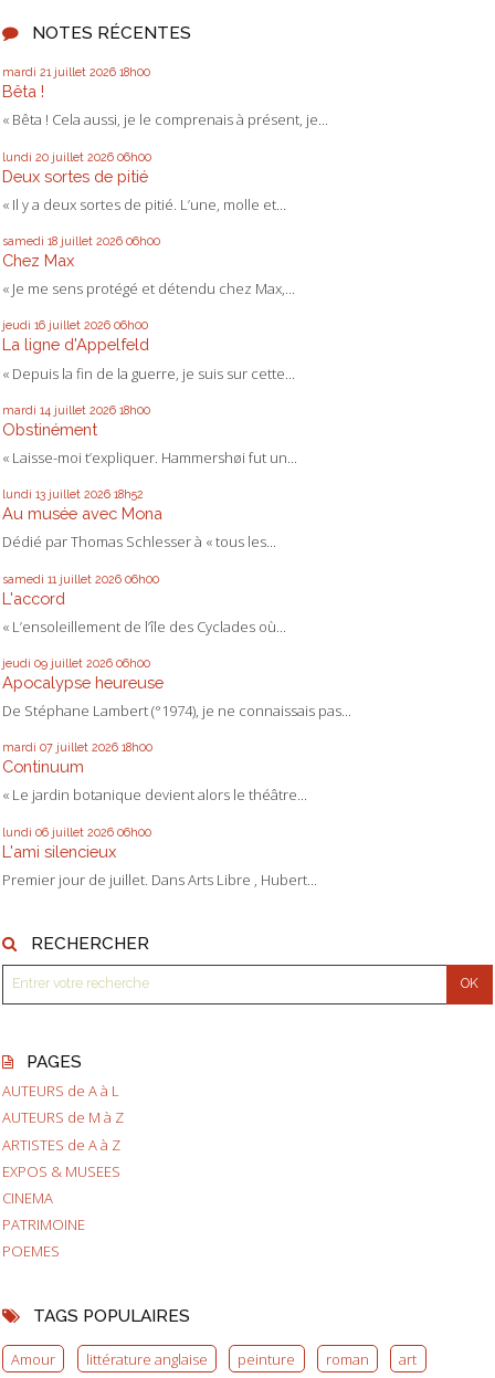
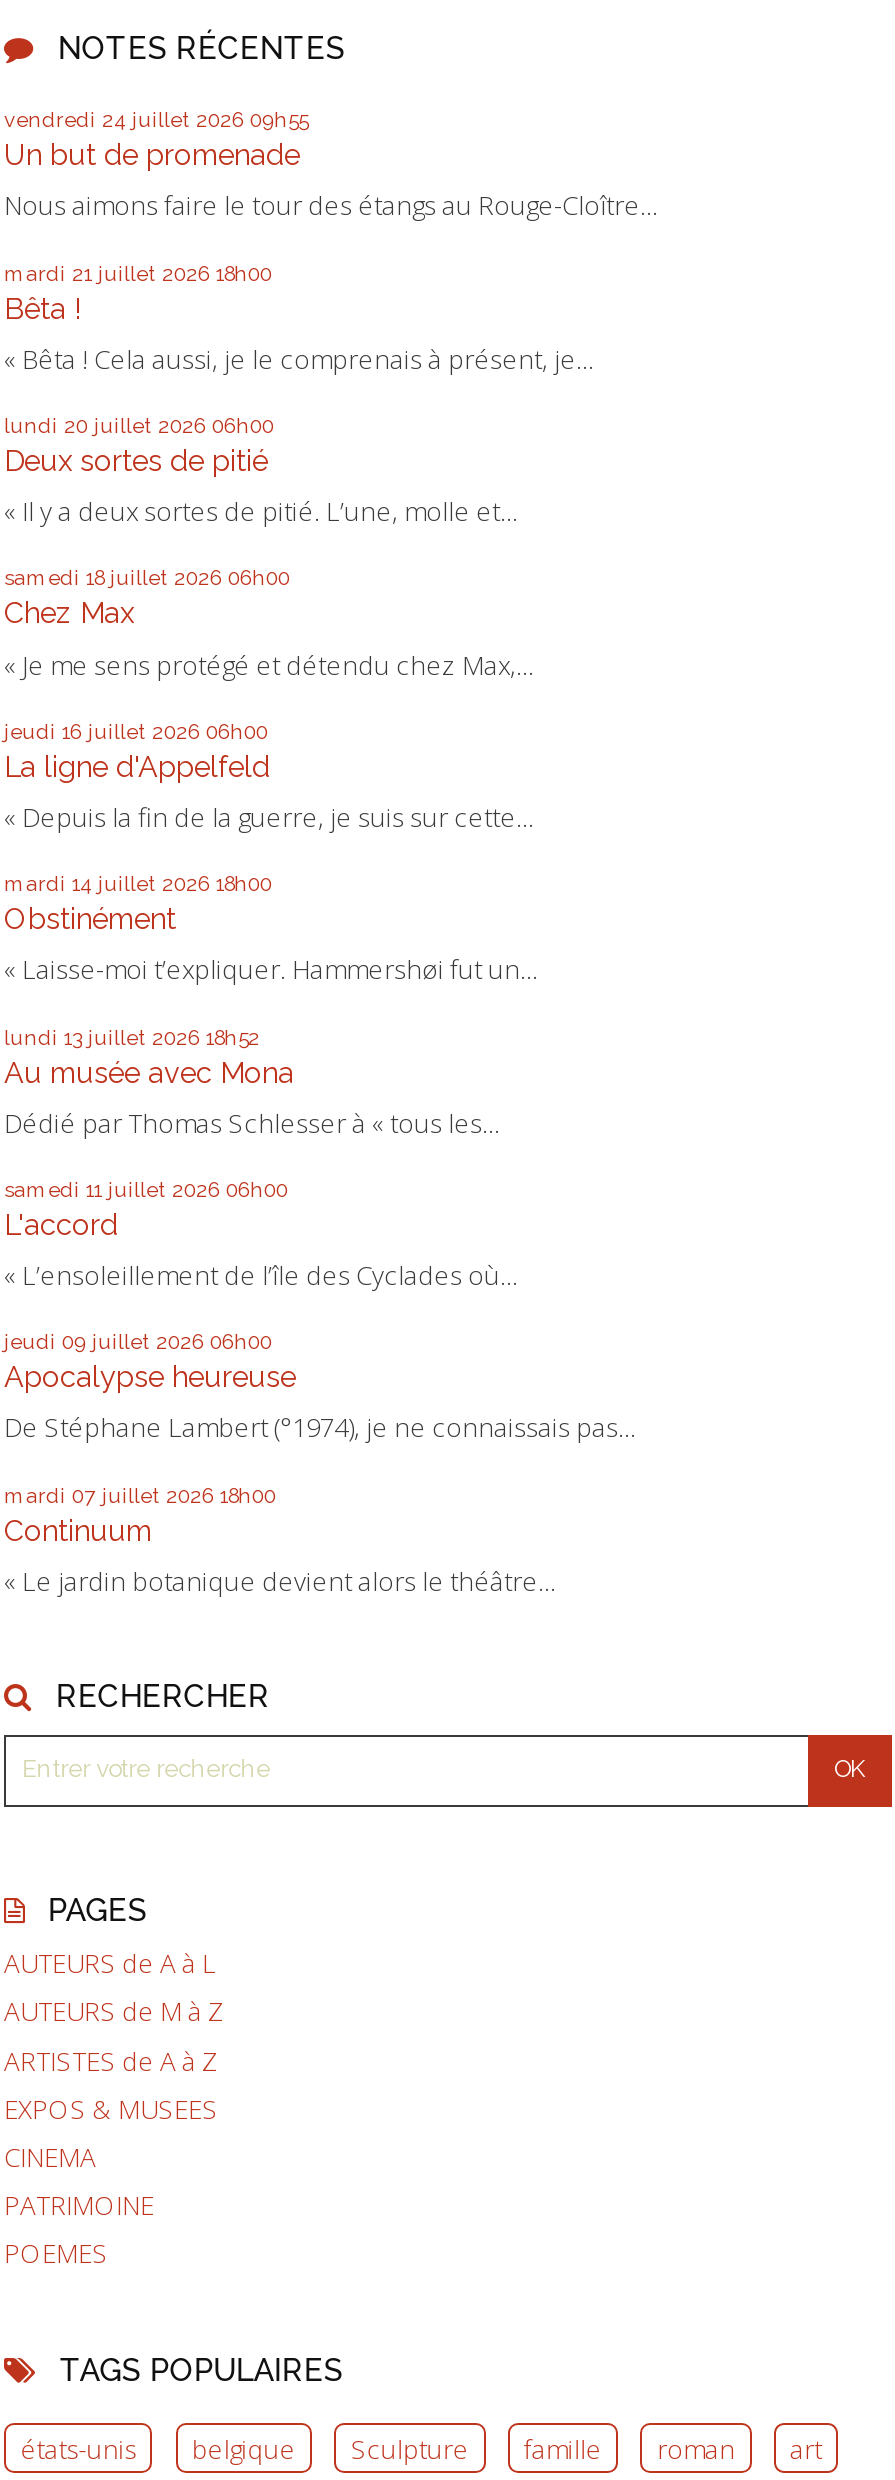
+ vendredi 24 juillet 2026 09h55
+ Un but de promenade
+ Nous aimons faire le tour des étangs au Rouge-Cloître...

moved down: mardi 21 juillet 2026 18h00 | Bêta ! | « Bêta ! Cela aussi, je le comprenais à présent, je... | ... | Continuum | « Le jardin botanique devient alors le théâtre...

- lundi 06 juillet 2026 06h00
- L'ami silencieux
- Premier jour de juillet. Dans Arts Libre , Hubert...

- Amour
- littérature anglaise
- peinture
+ états-unis
+ belgique
+ Sculpture
+ famille
